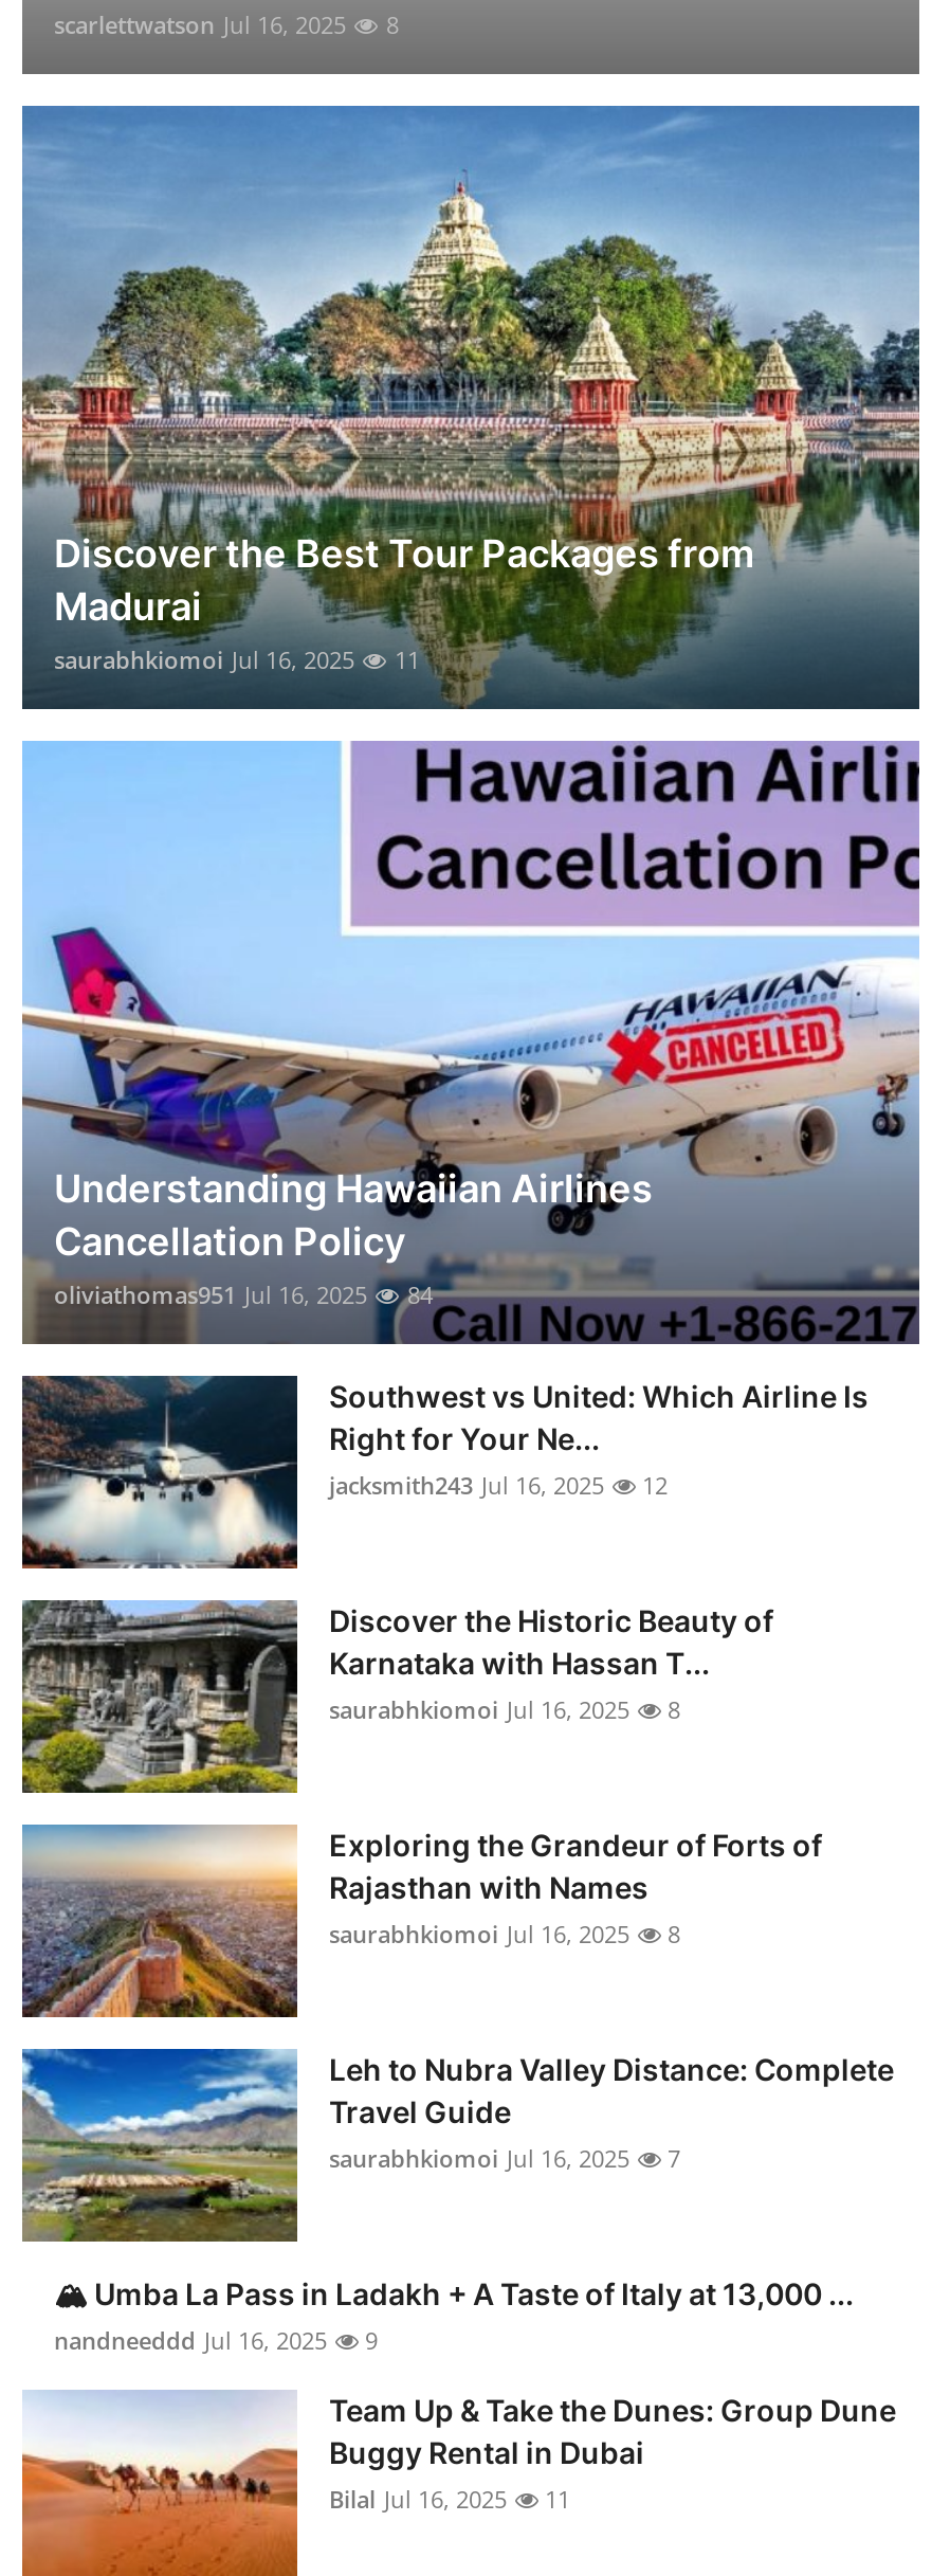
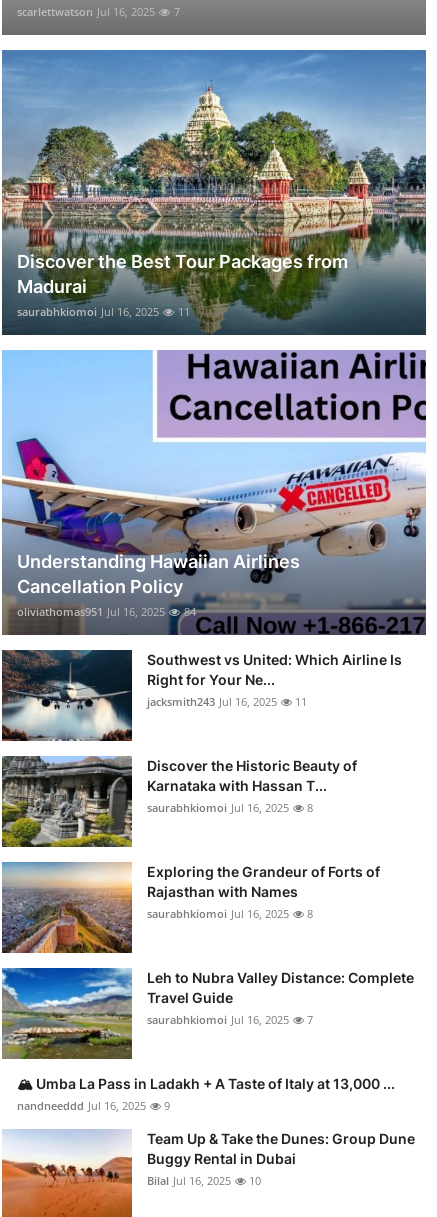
- scarlettwatson Jul 16, 2025 8
+ scarlettwatson Jul 16, 2025 7

- jacksmith243 Jul 16, 2025 12
+ jacksmith243 Jul 16, 2025 11

- Bilal Jul 16, 2025 11
+ Bilal Jul 16, 2025 10
